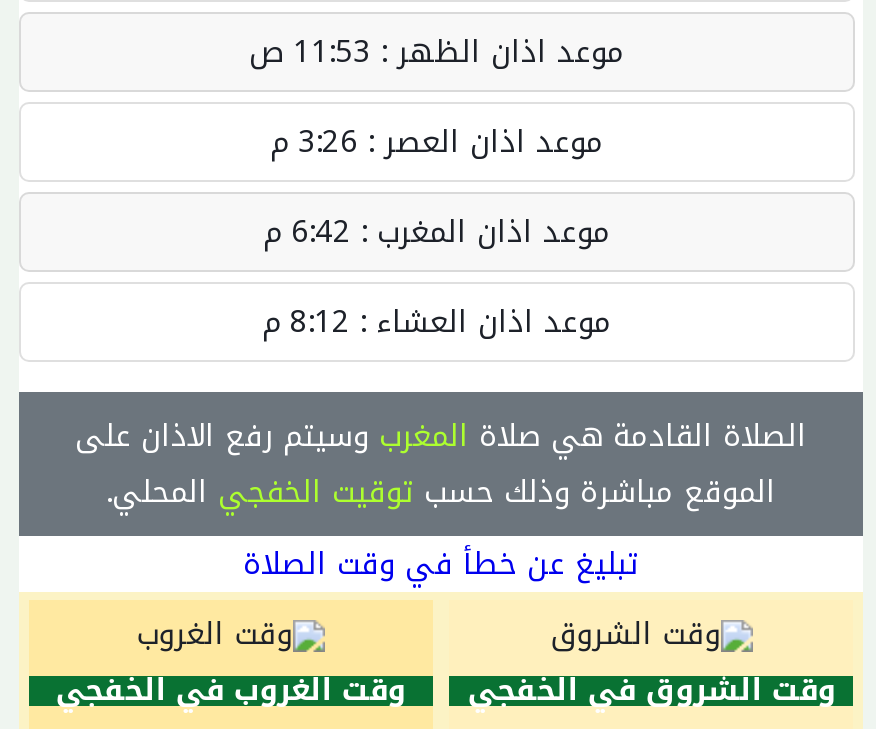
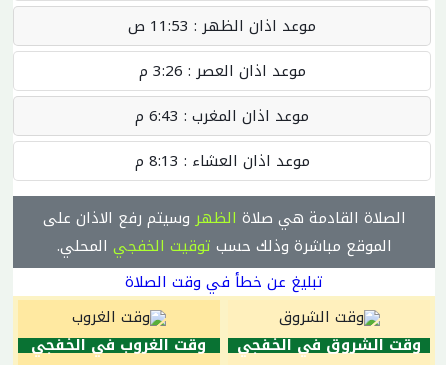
- موعد اذان المغرب : 6:42 م
+ موعد اذان المغرب : 6:43 م

- موعد اذان العشاء : 8:12 م
+ موعد اذان العشاء : 8:13 م

- الصلاة القادمة هي صلاة المغرب وسيتم رفع الاذان على
+ الصلاة القادمة هي صلاة الظهر وسيتم رفع الاذان على
